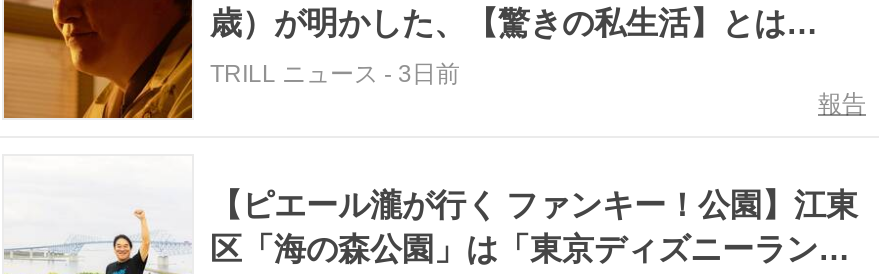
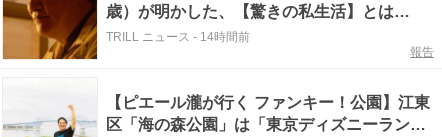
- TRILL ニュース- 3日前
+ TRILL ニュース- 14時間前
